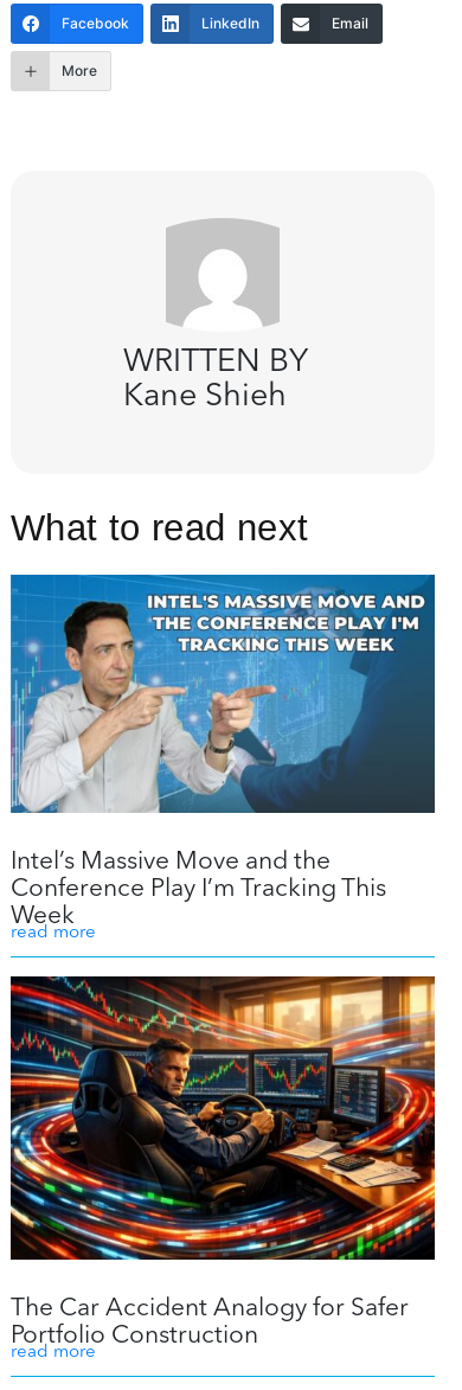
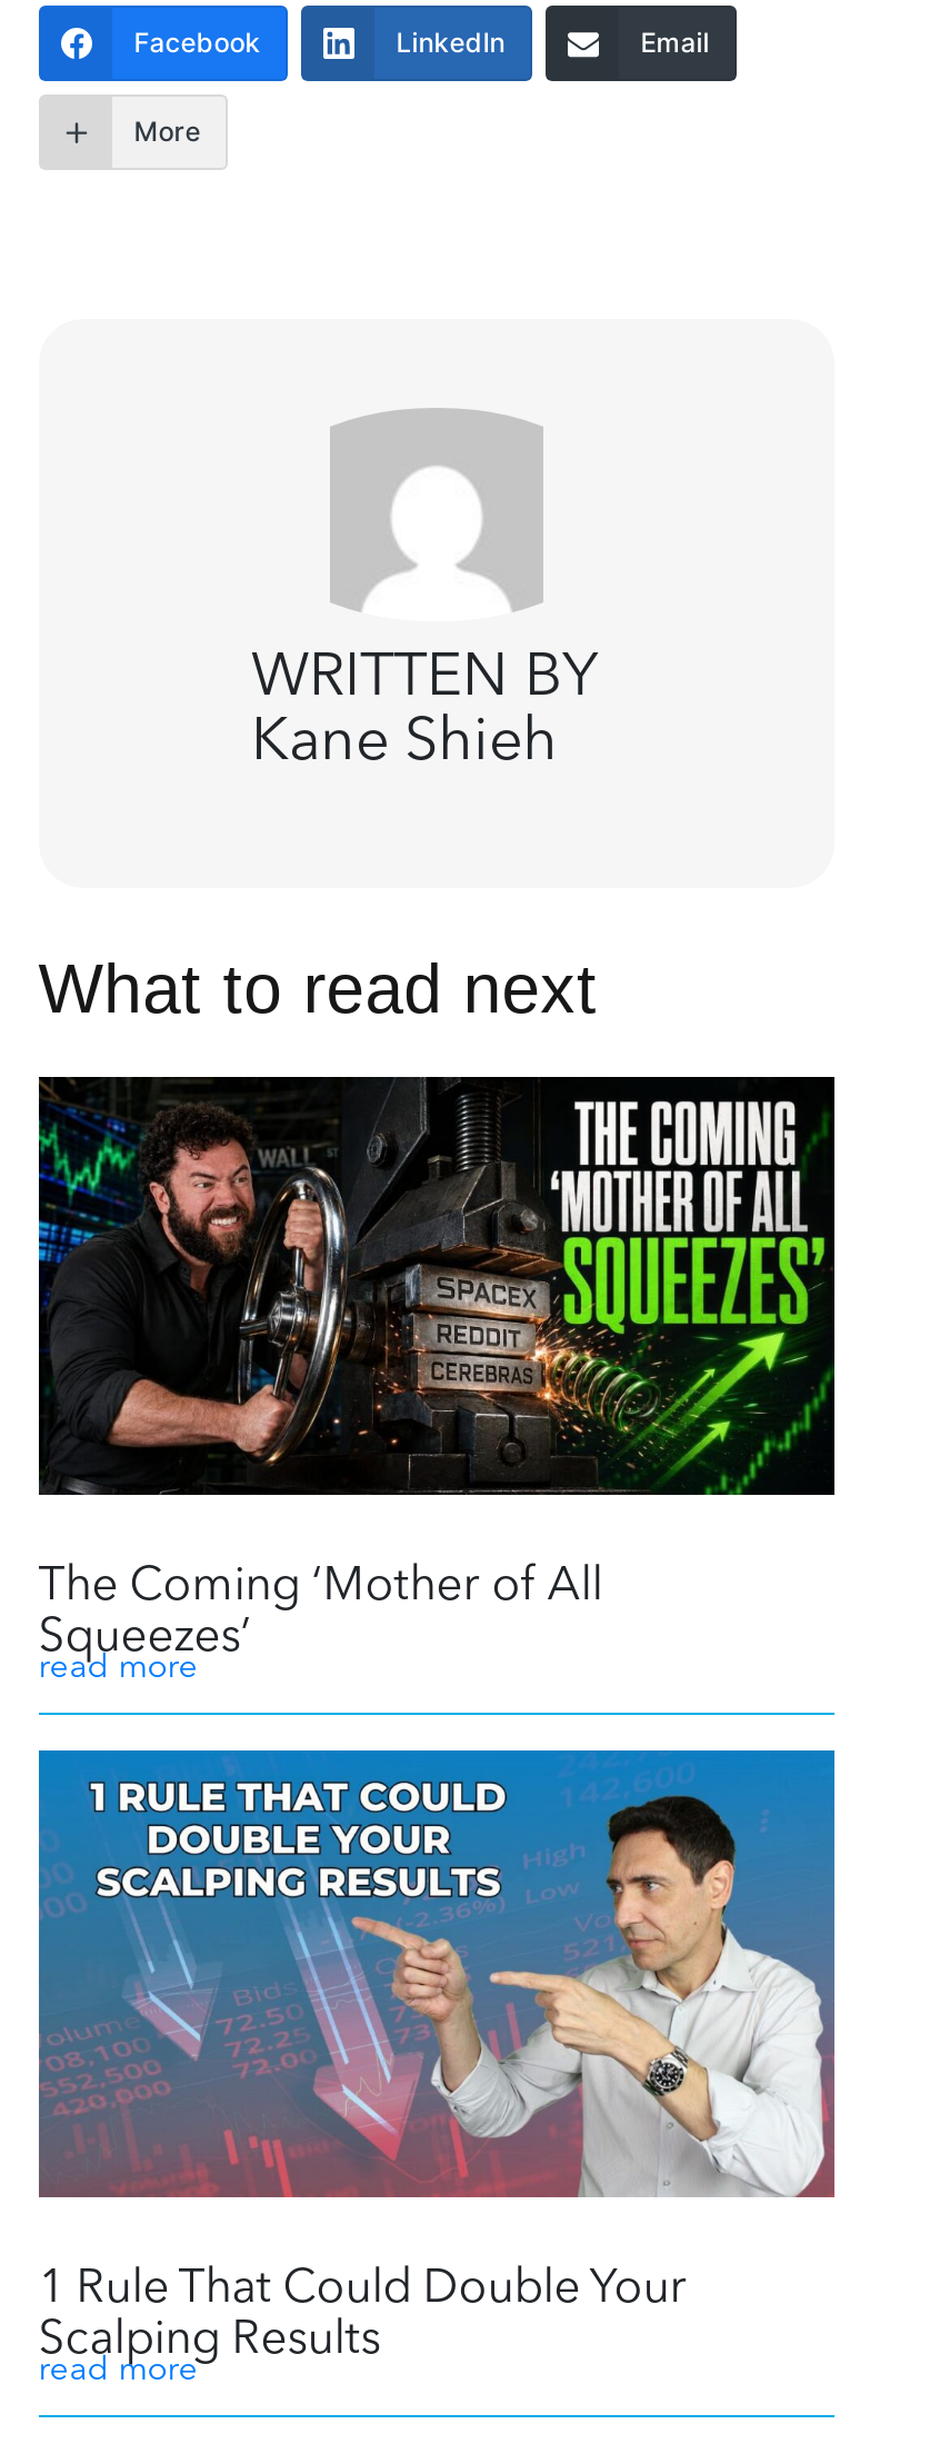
- [image]
- Intel’s Massive Move and the
- Conference Play I’m Tracking This
- Week
+ [image]
+ The Coming ‘Mother of All
+ Squeezes’

- [image]
- The Car Accident Analogy for Safer
- Portfolio Construction
+ [image]
+ 1 Rule That Could Double Your
+ Scalping Results
